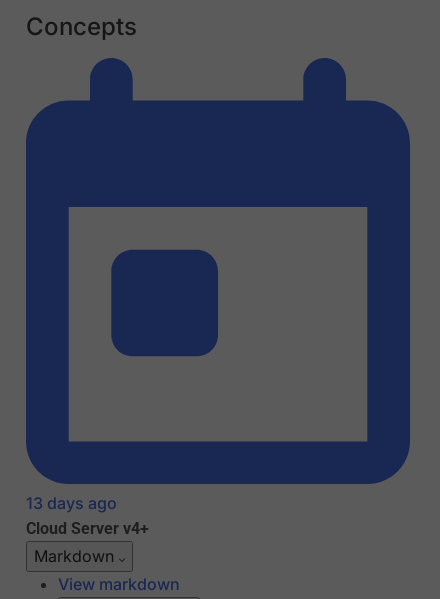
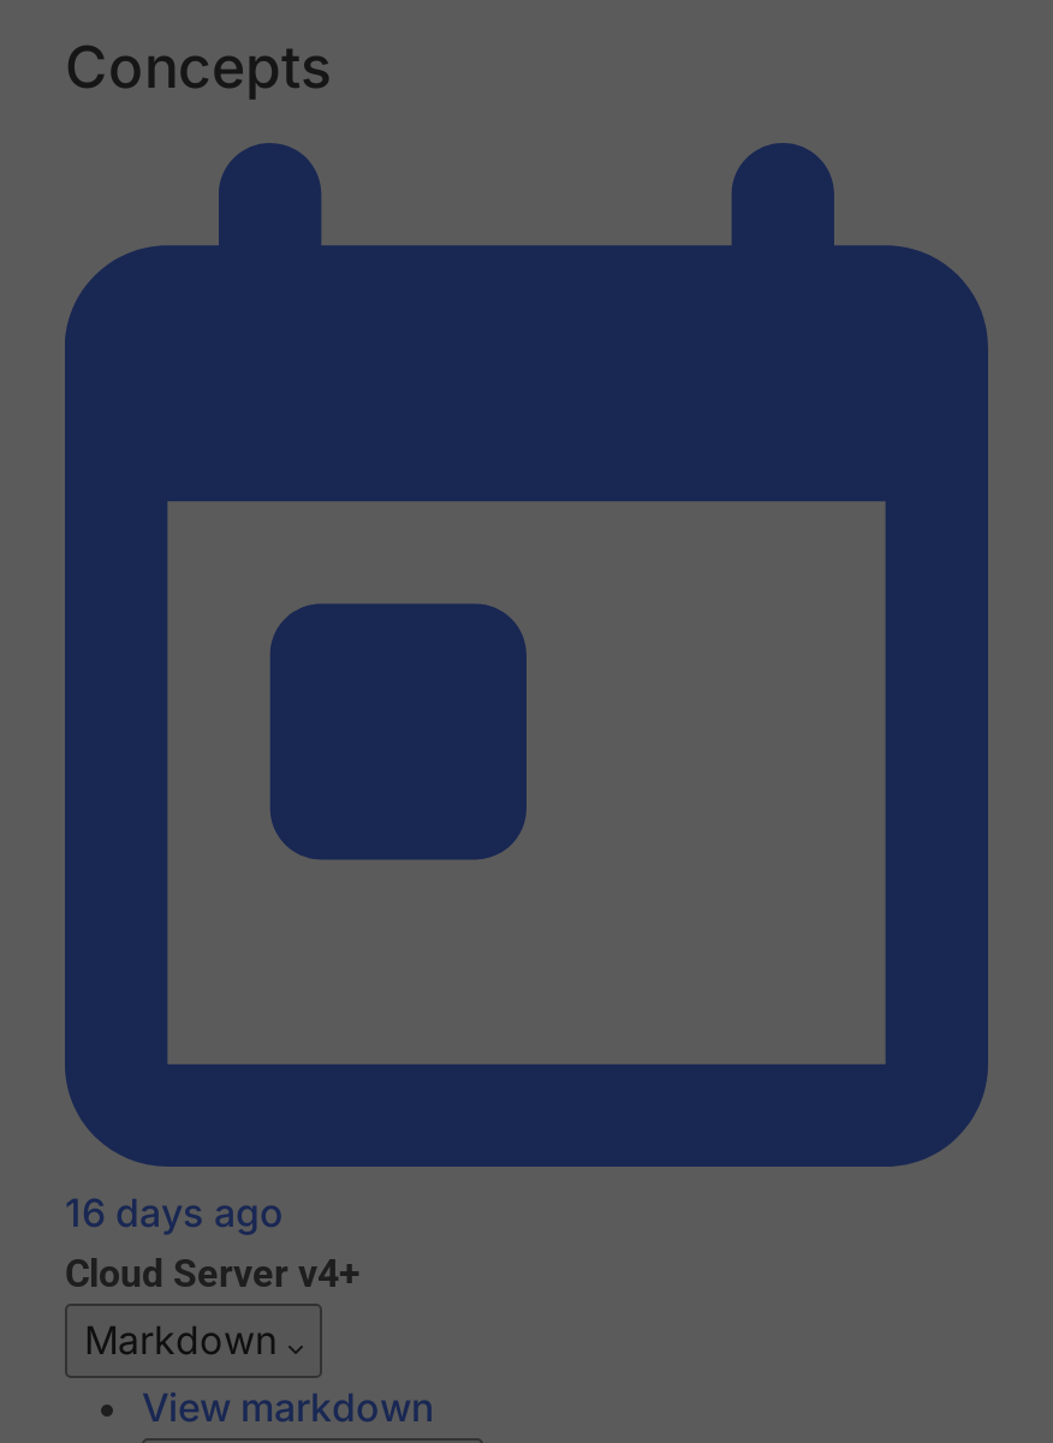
- 13 days ago
+ 16 days ago
